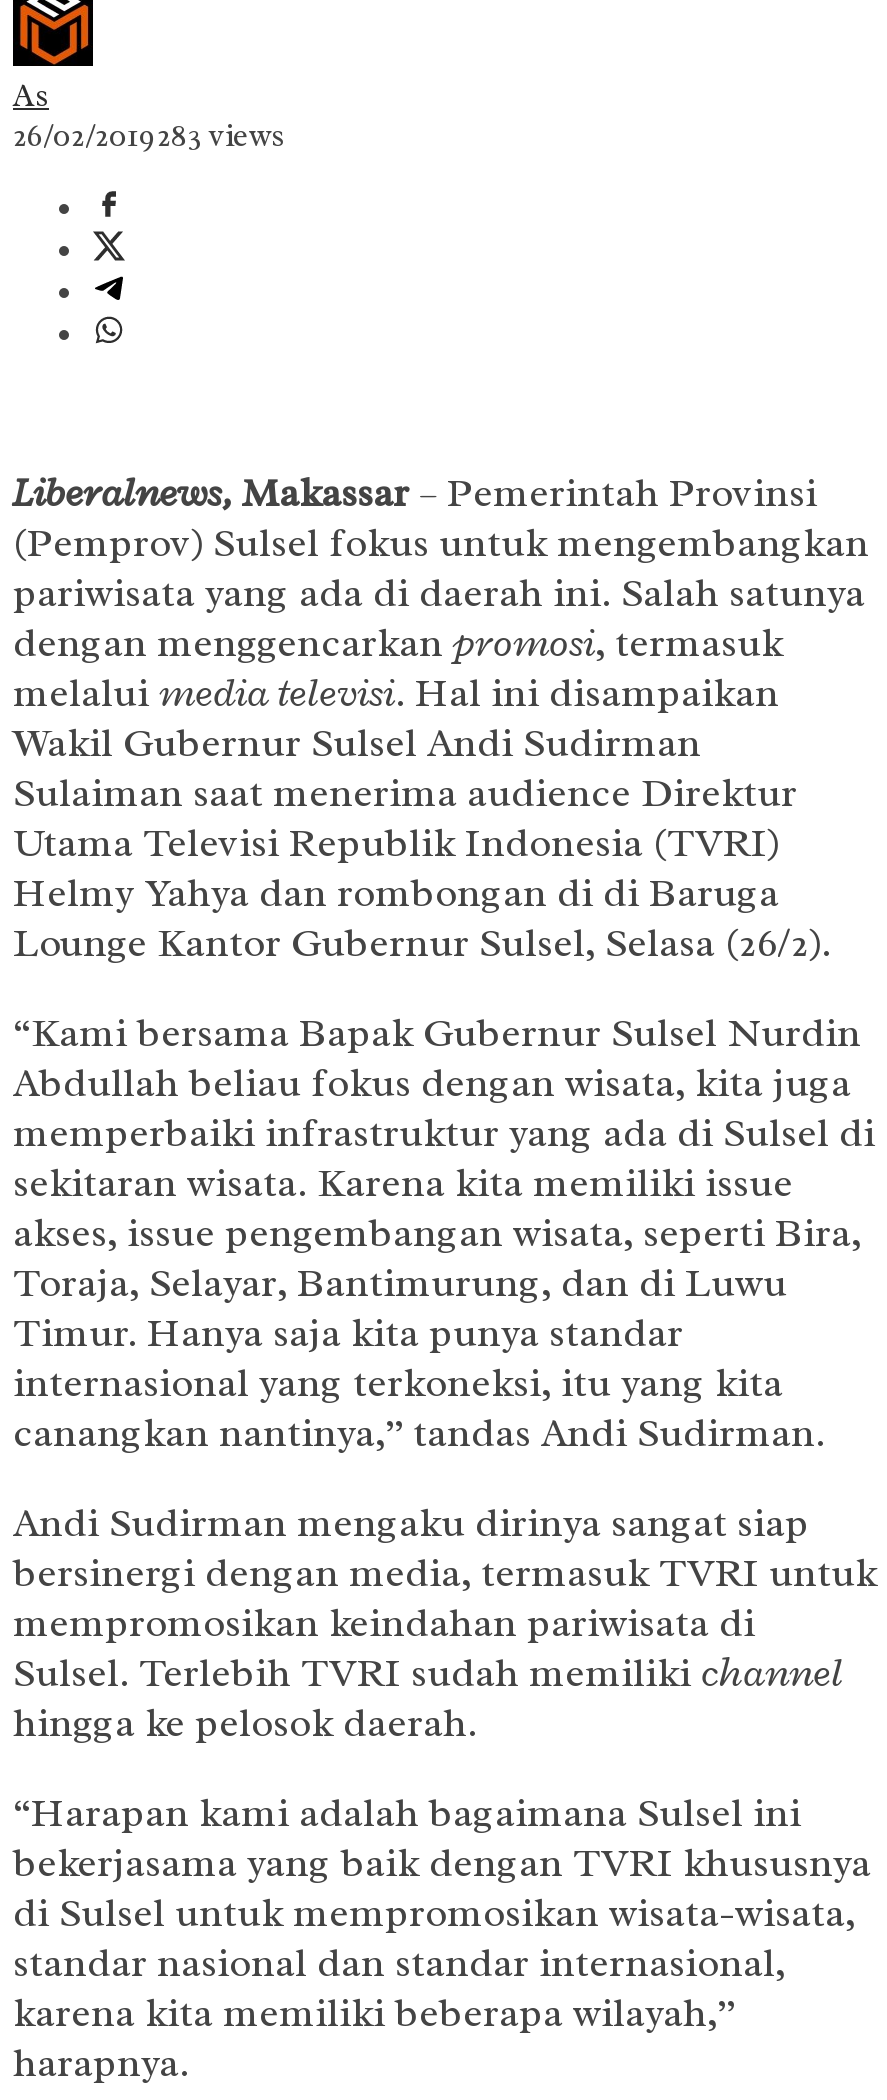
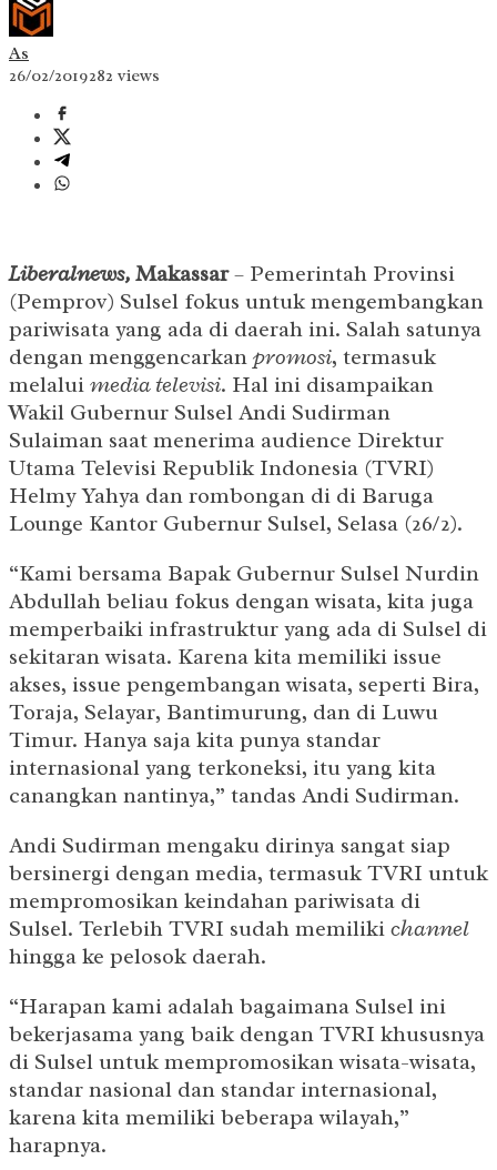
- 26/02/2019283 views
+ 26/02/2019282 views
